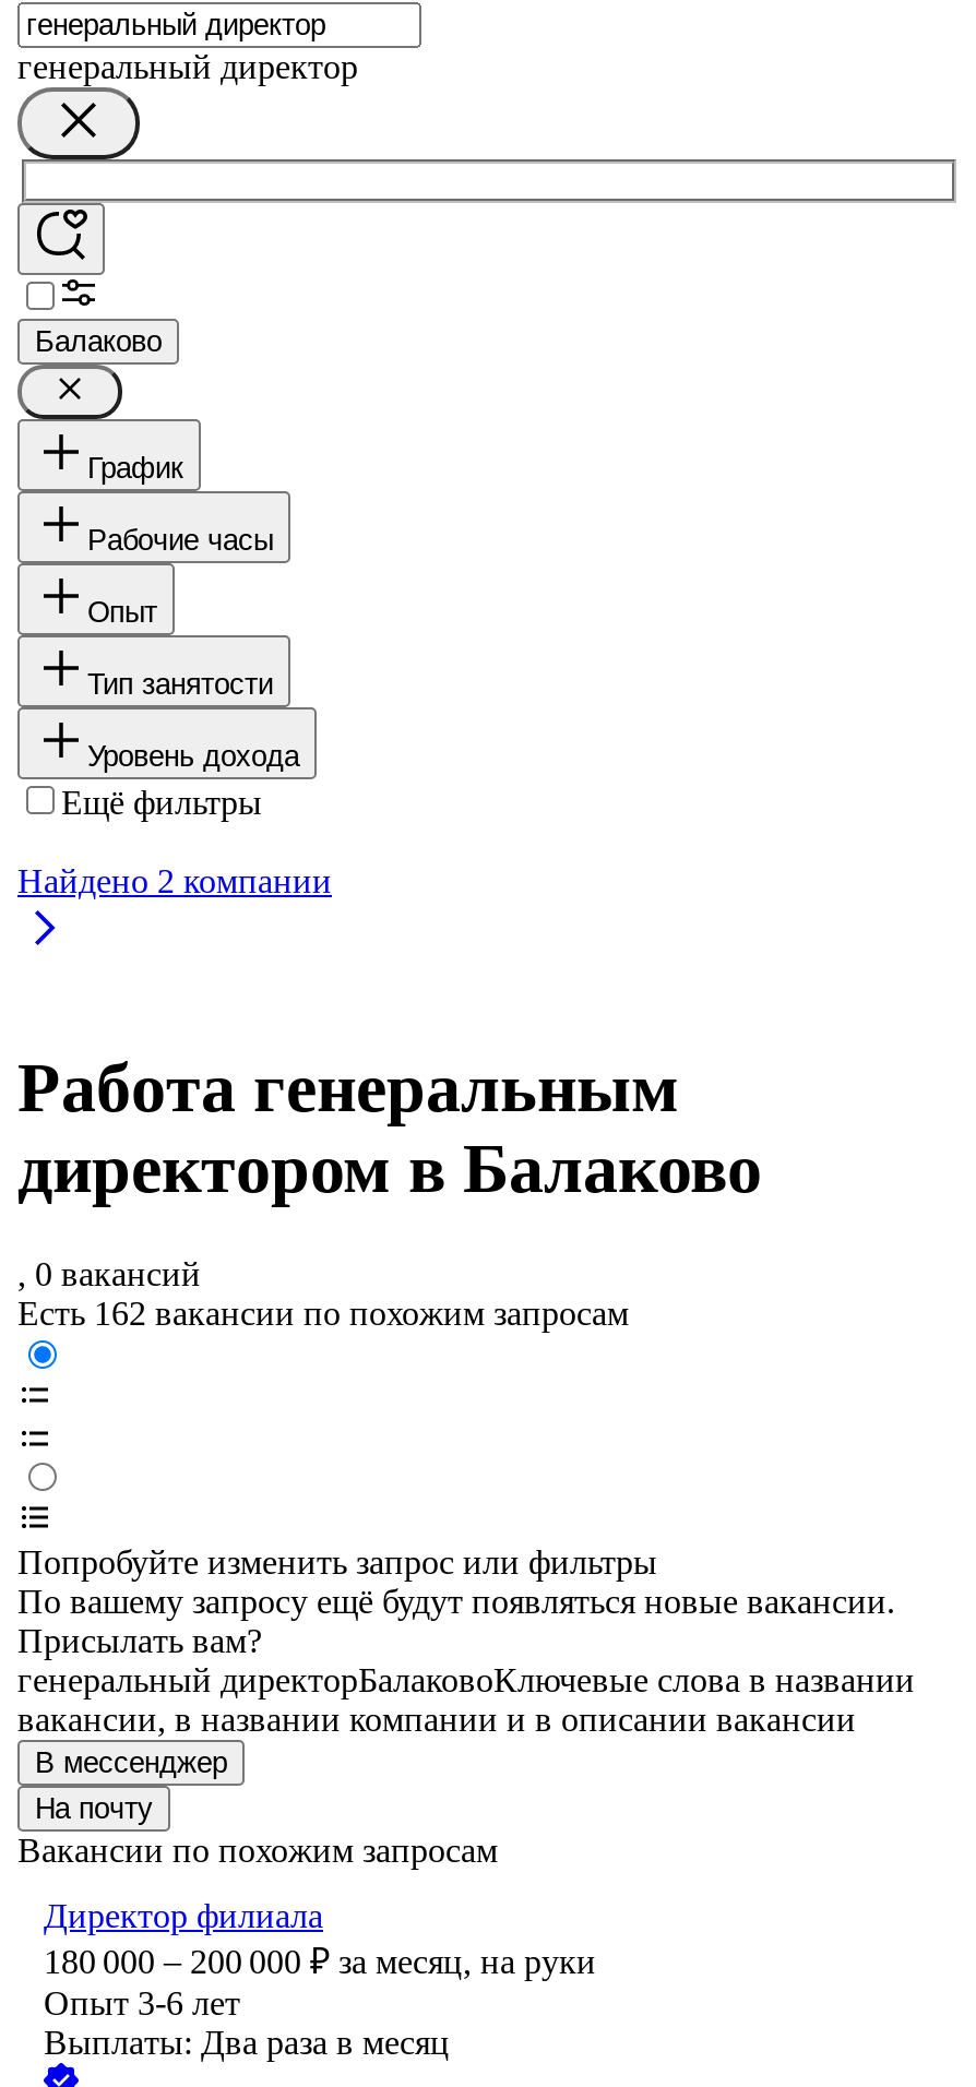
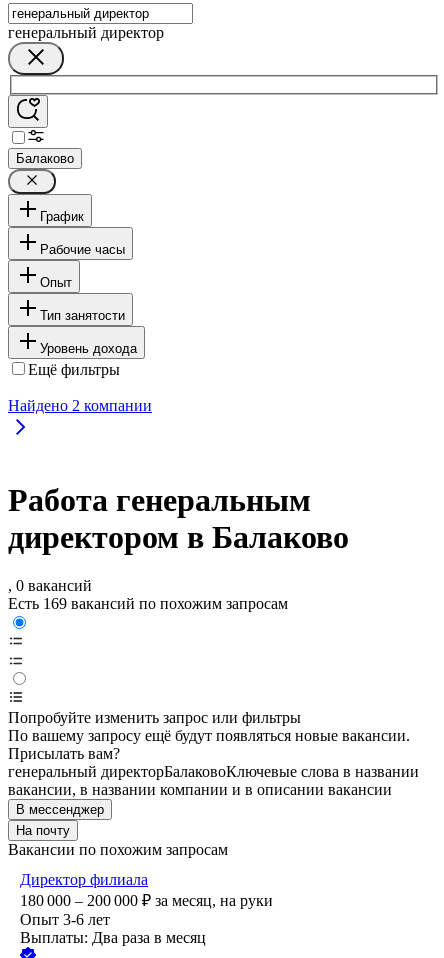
- Есть 162 вакансии по похожим запросам
+ Есть 169 вакансий по похожим запросам
